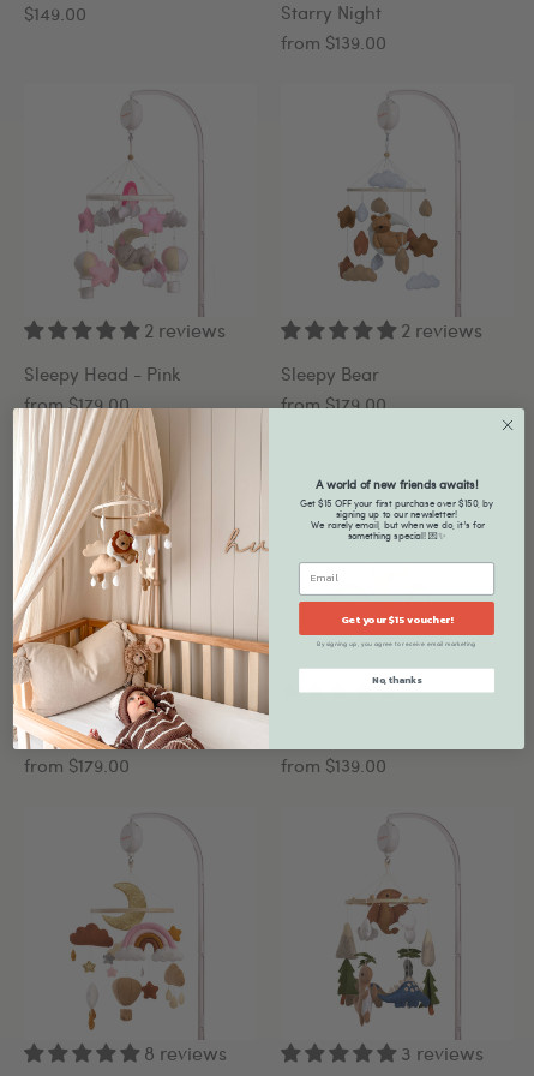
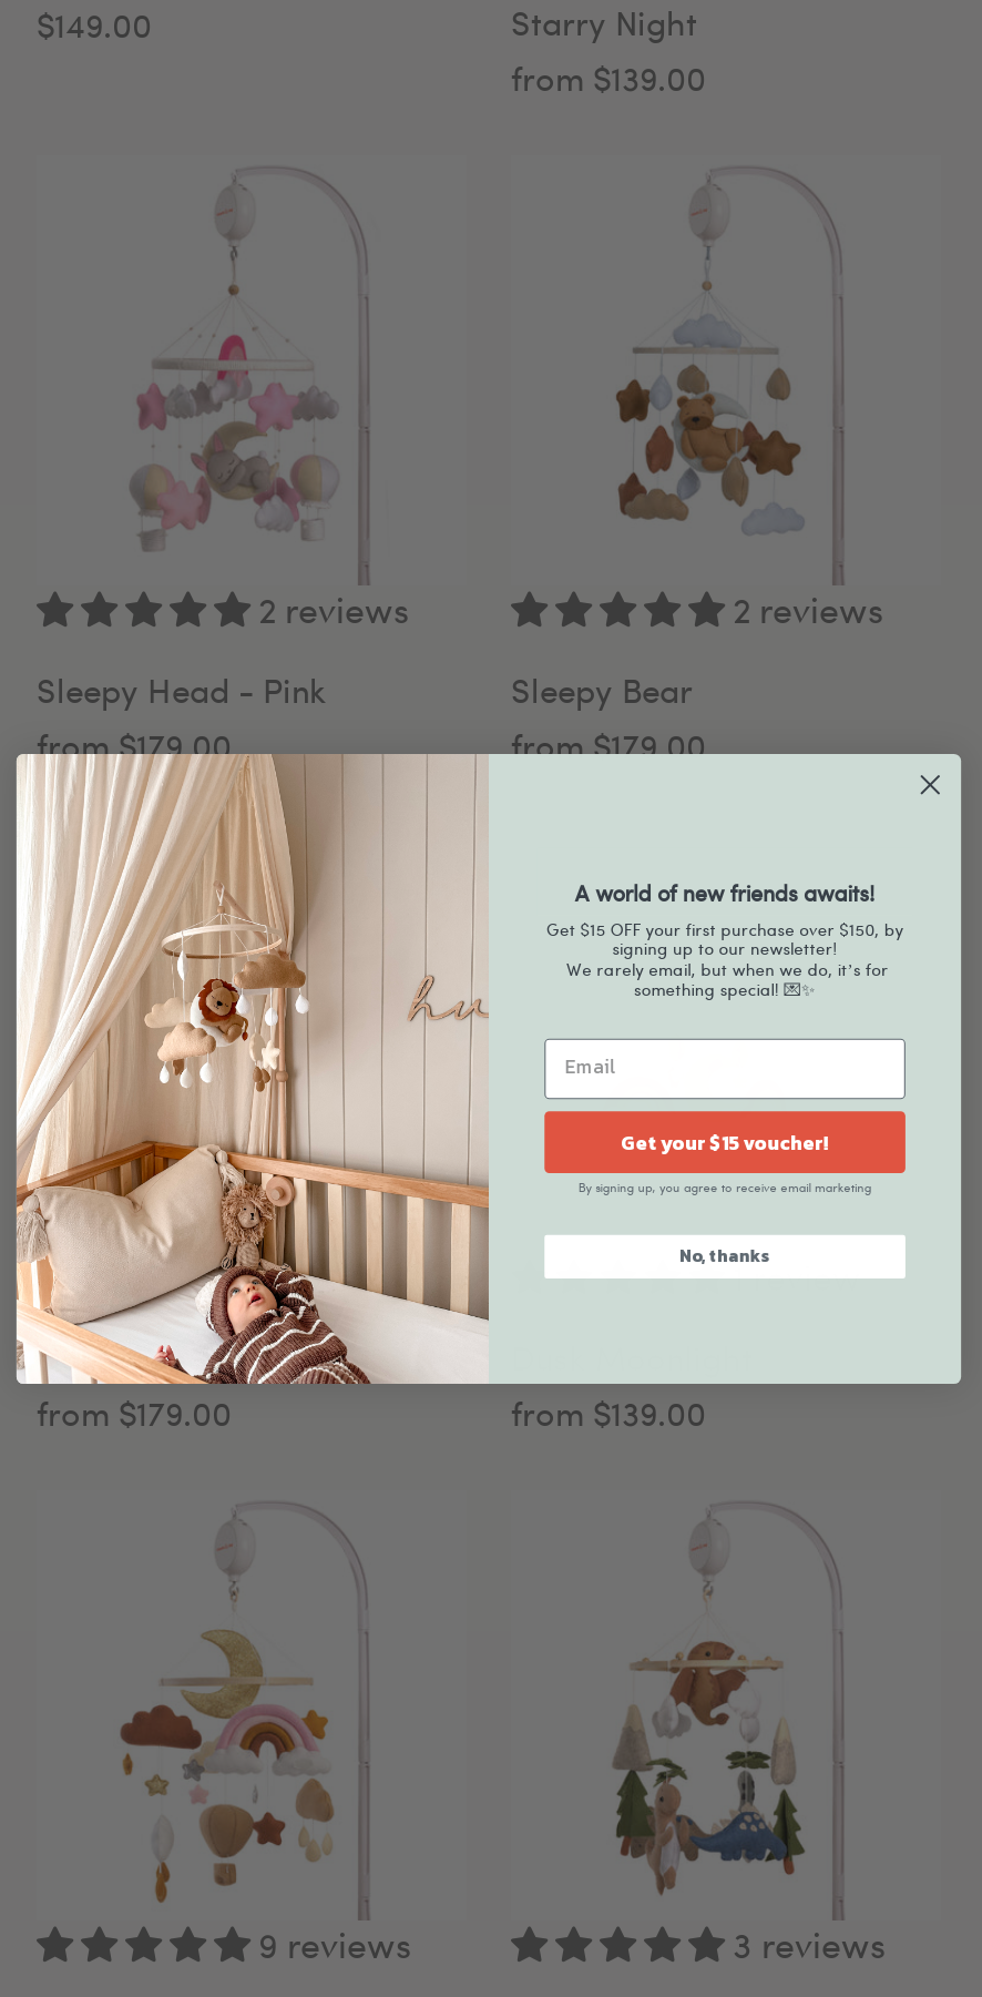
- 8 reviews
+ 9 reviews
